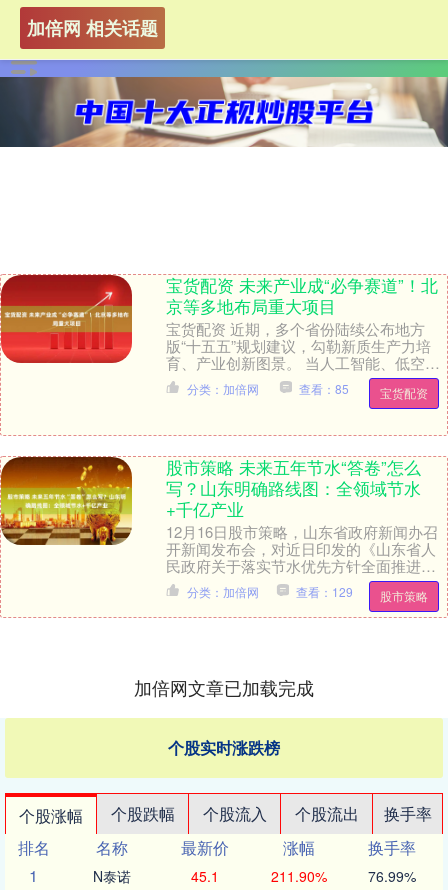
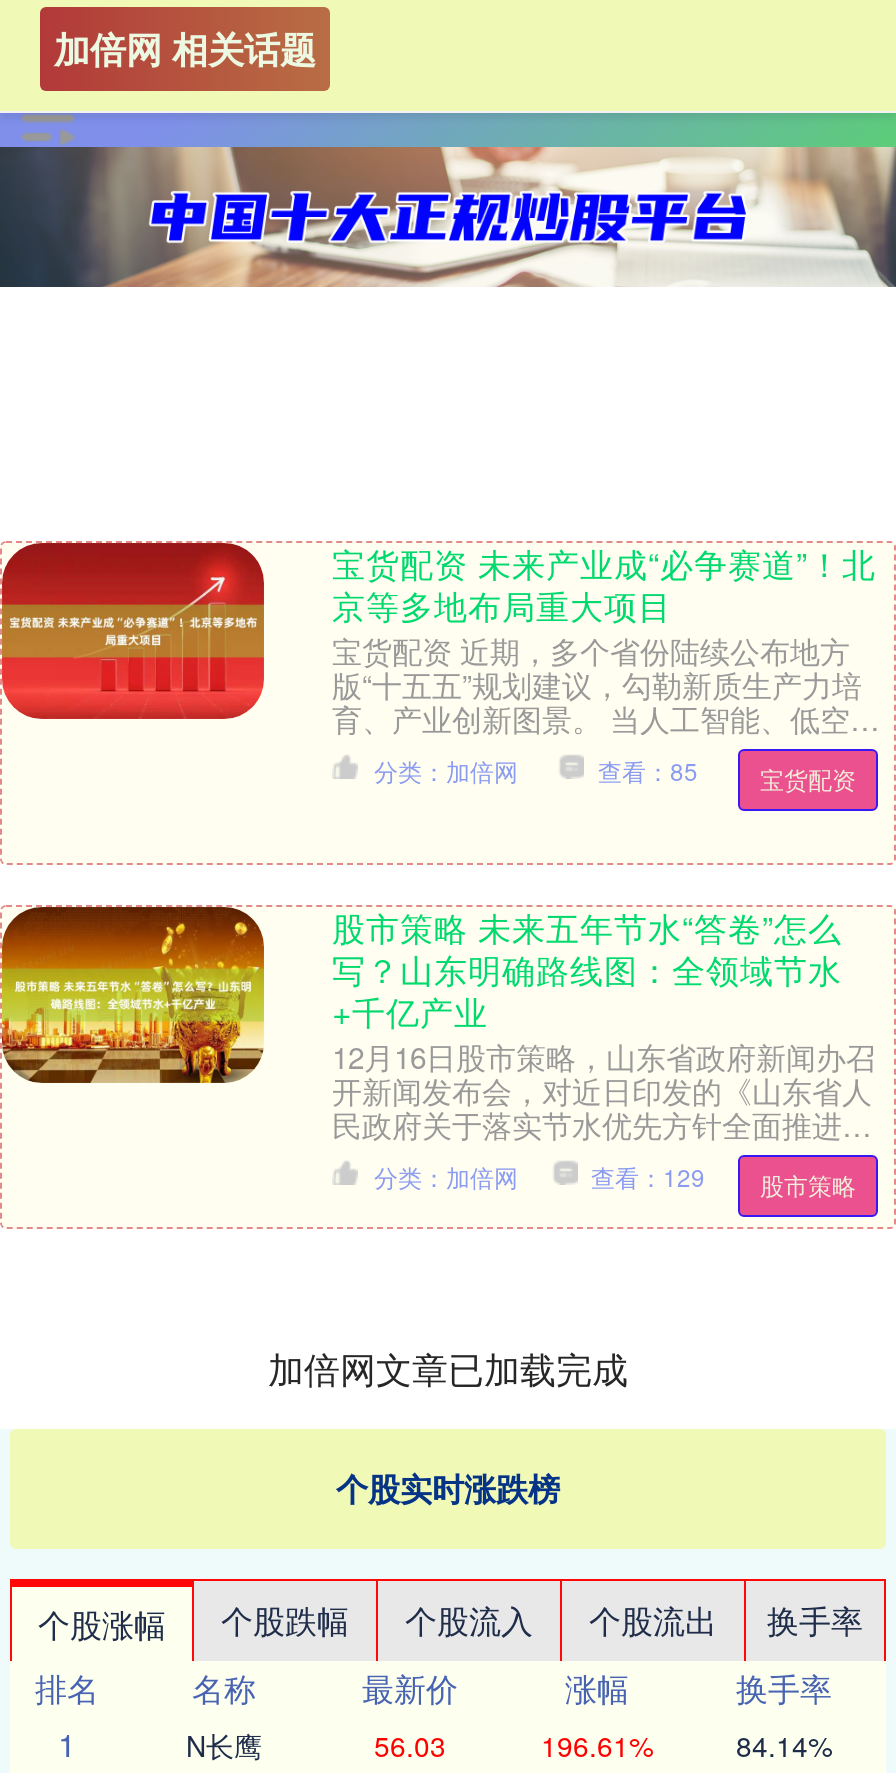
- N泰诺
+ N长鹰

- 45.1
+ 56.03

- 211.90%
+ 196.61%

- 76.99%
+ 84.14%
